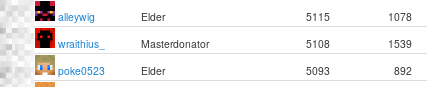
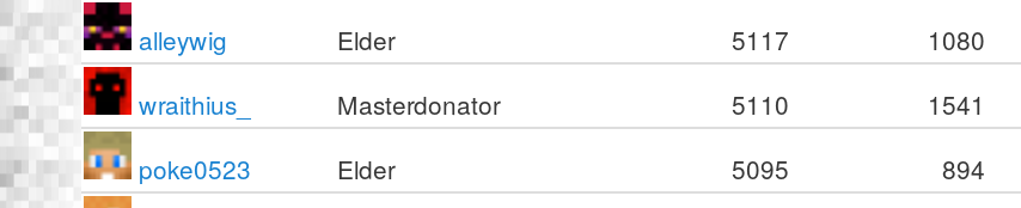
- 5115
+ 5117

- 1078
+ 1080

- 5108
+ 5110

- 1539
+ 1541

- 5093
+ 5095

- 892
+ 894
